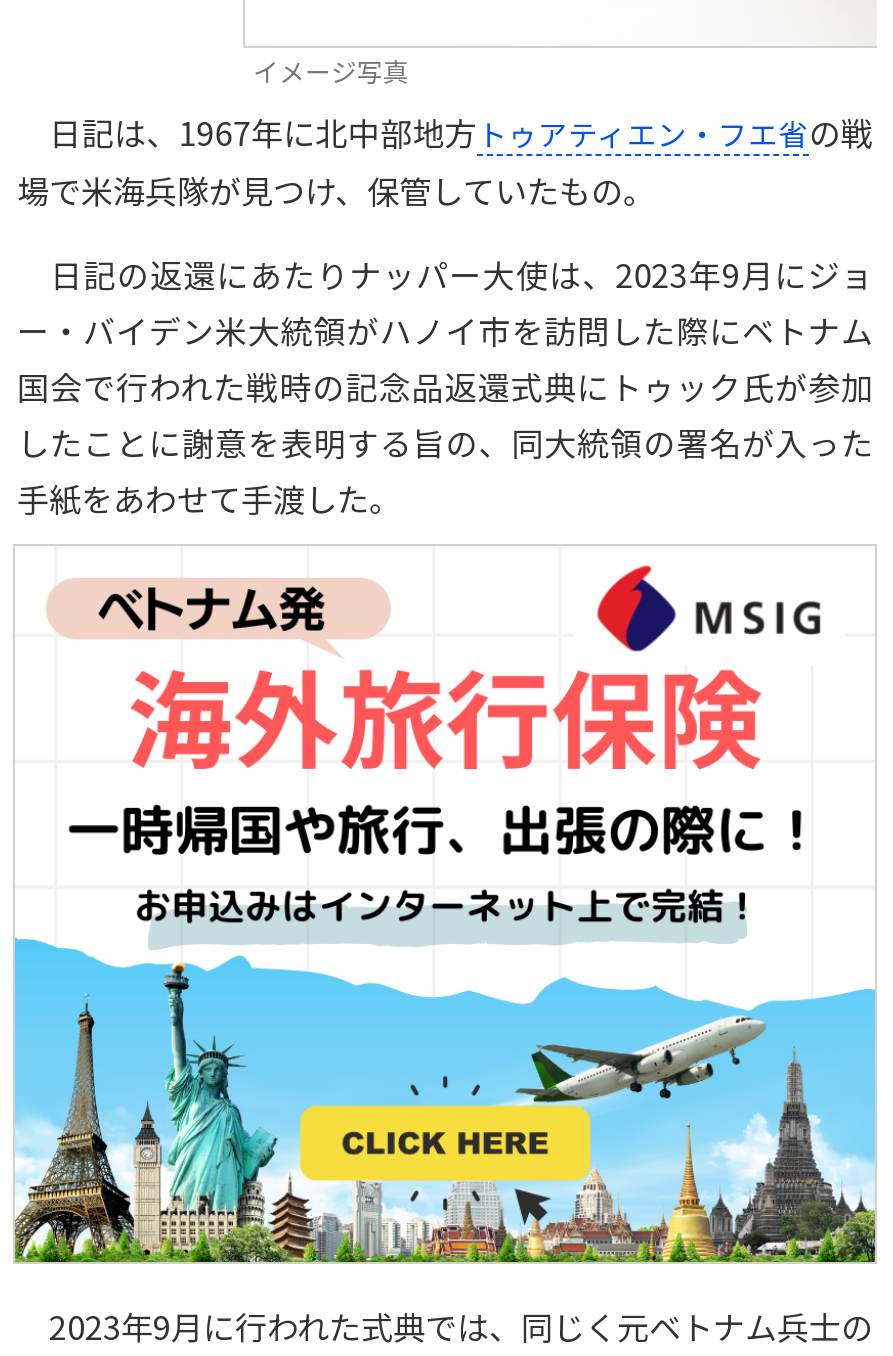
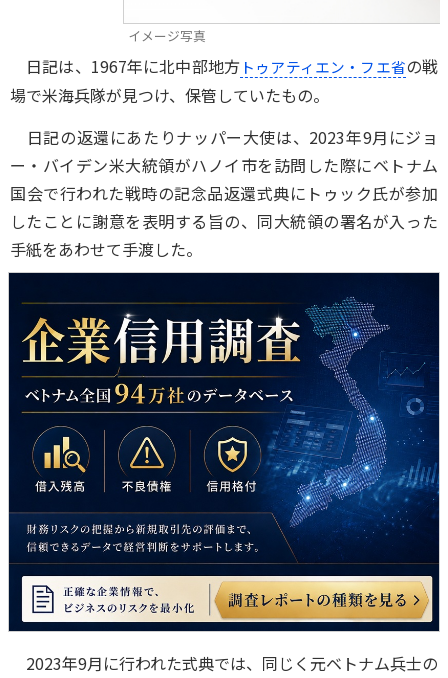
- [image]
+ [image]
